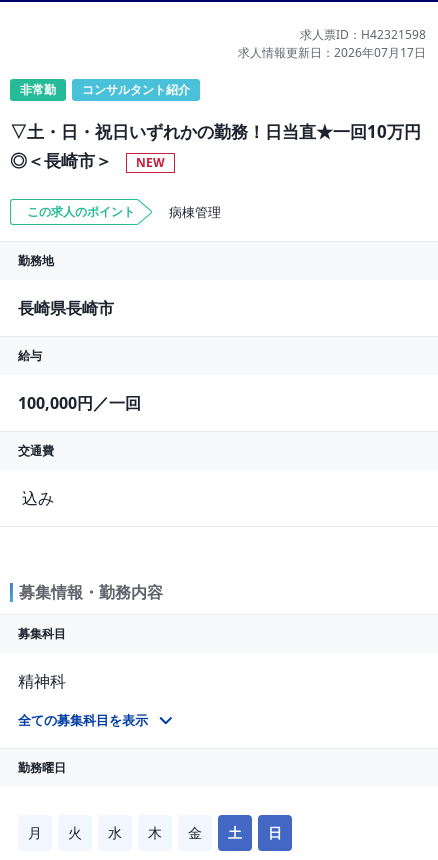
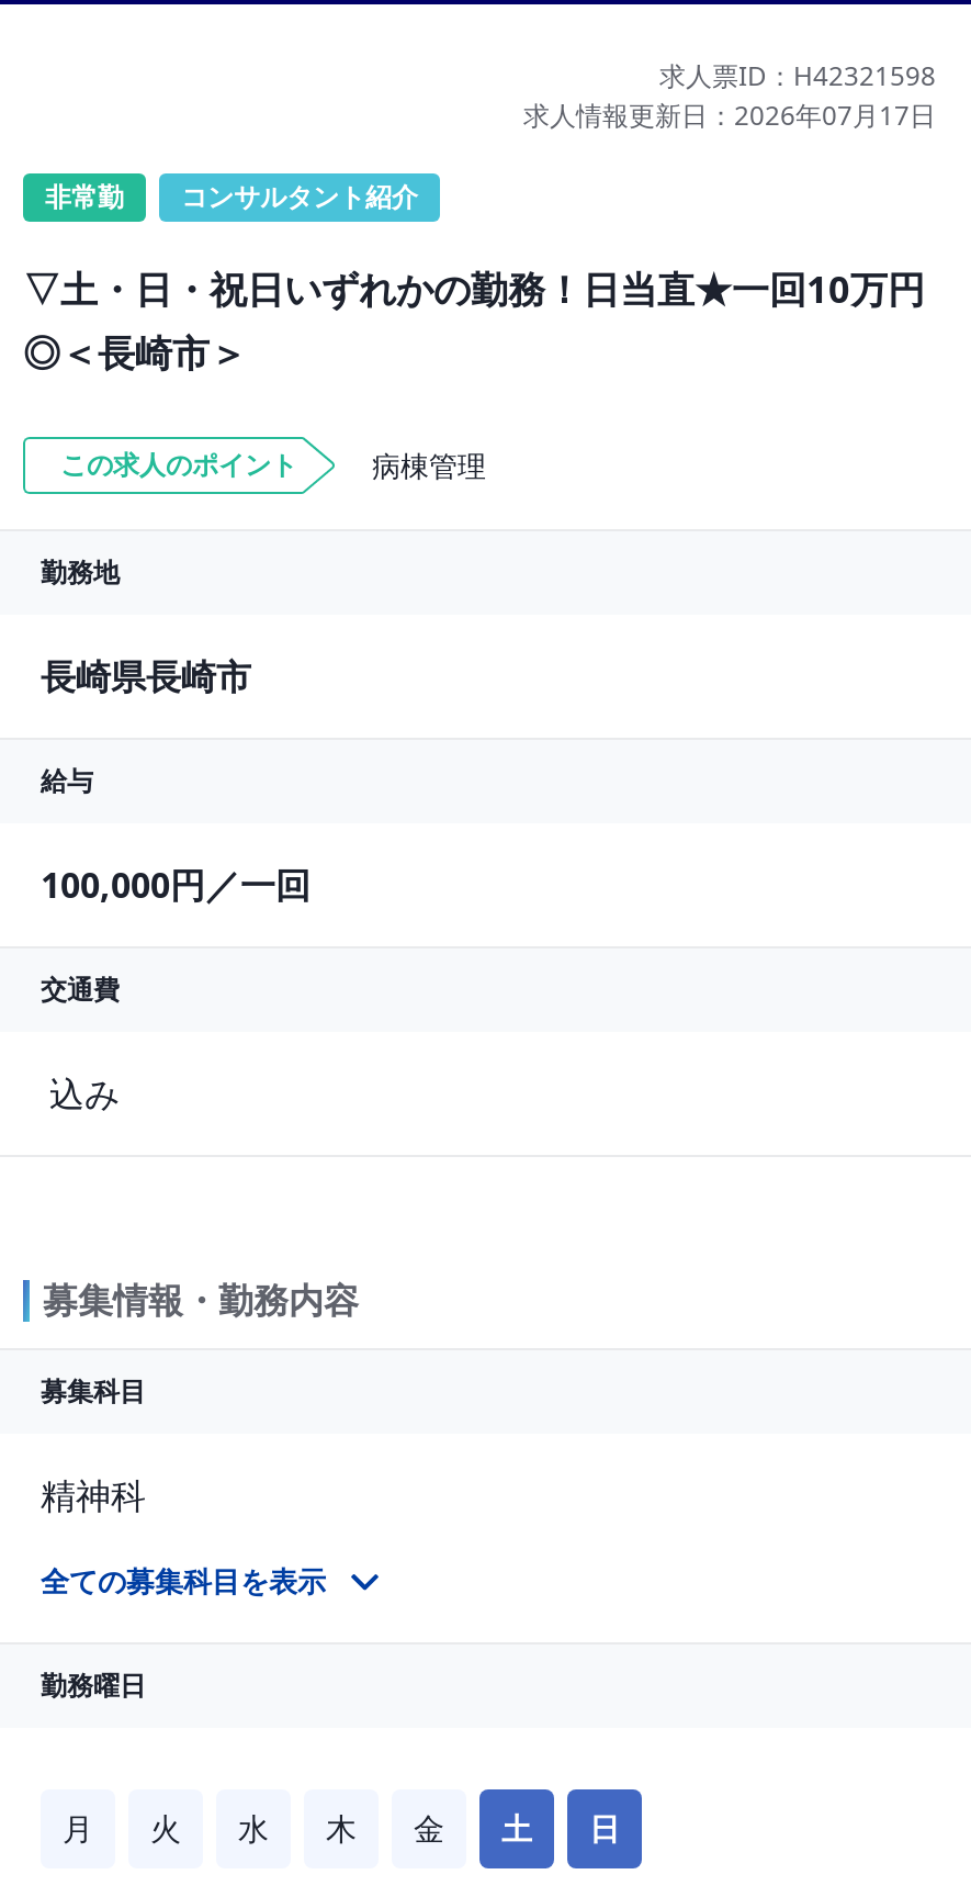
- NEW
